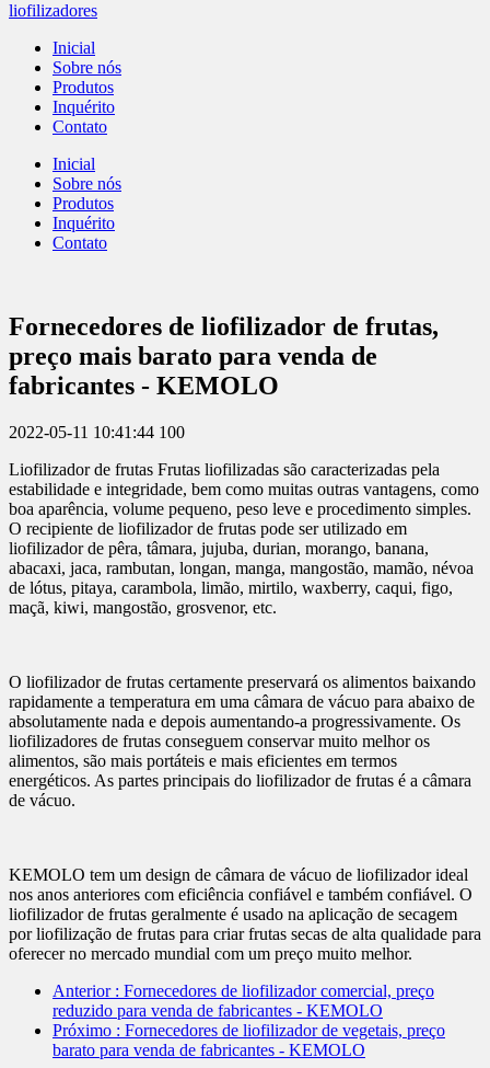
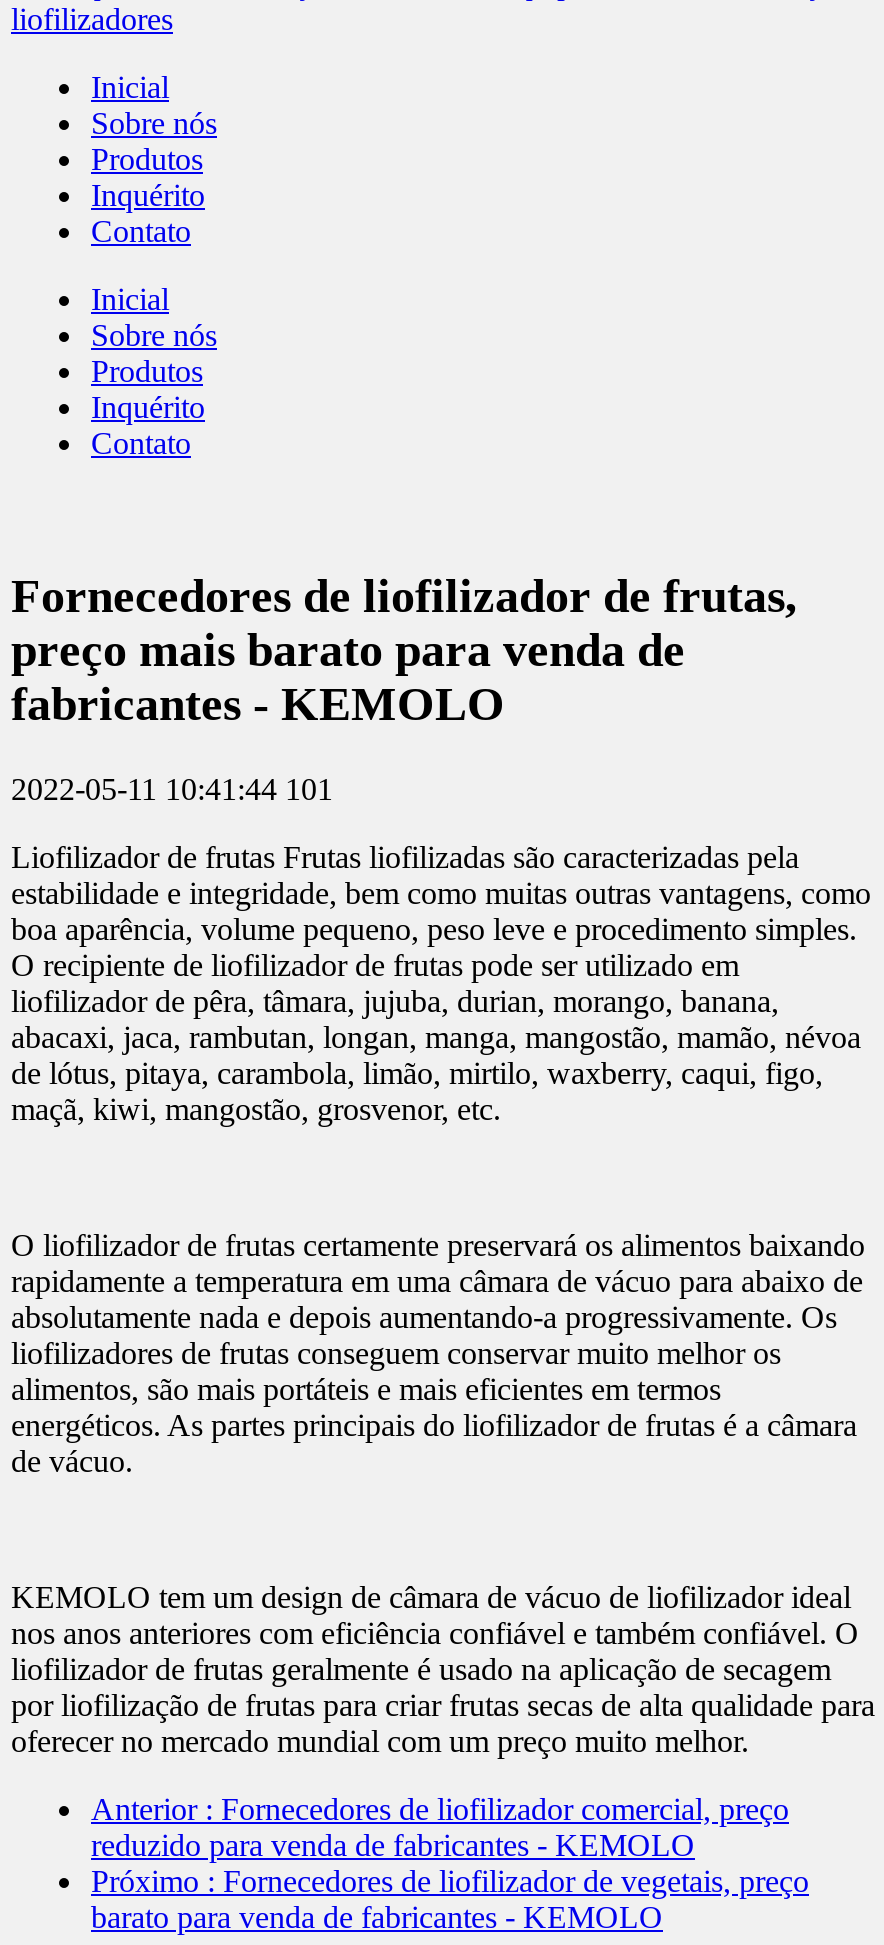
- 2022-05-11 10:41:44 100
+ 2022-05-11 10:41:44 101
